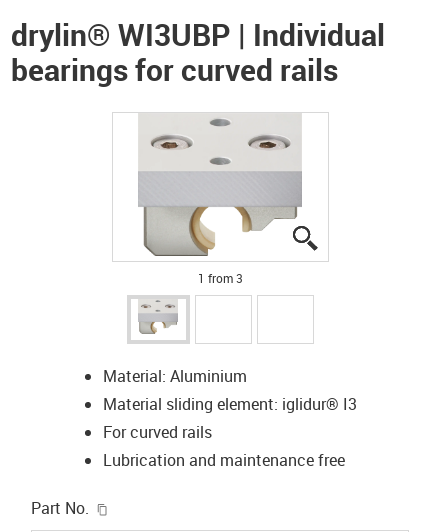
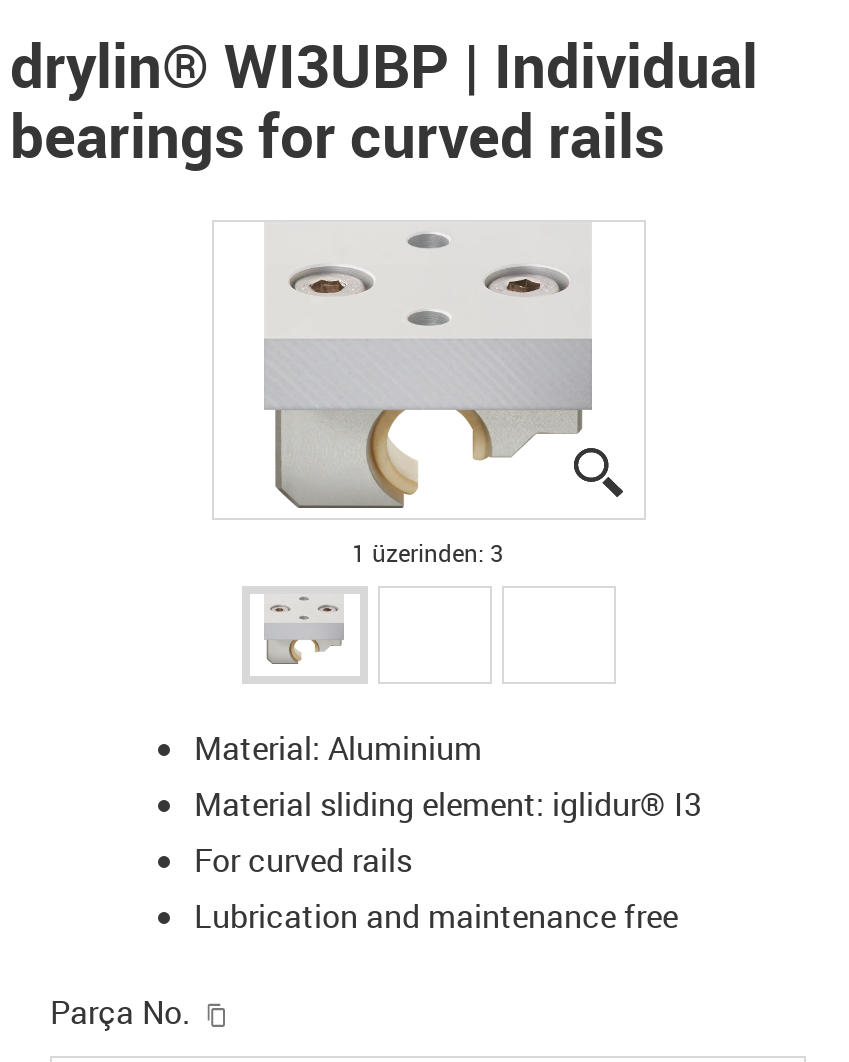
- 1 from 3
+ 1 üzerinden: 3

- Part No.
+ Parça No.
